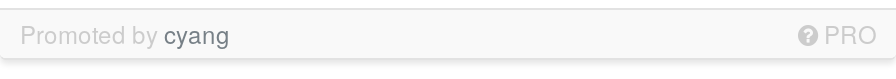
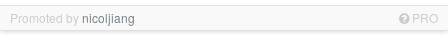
- Promoted by cyang
+ Promoted by nicoljiang
